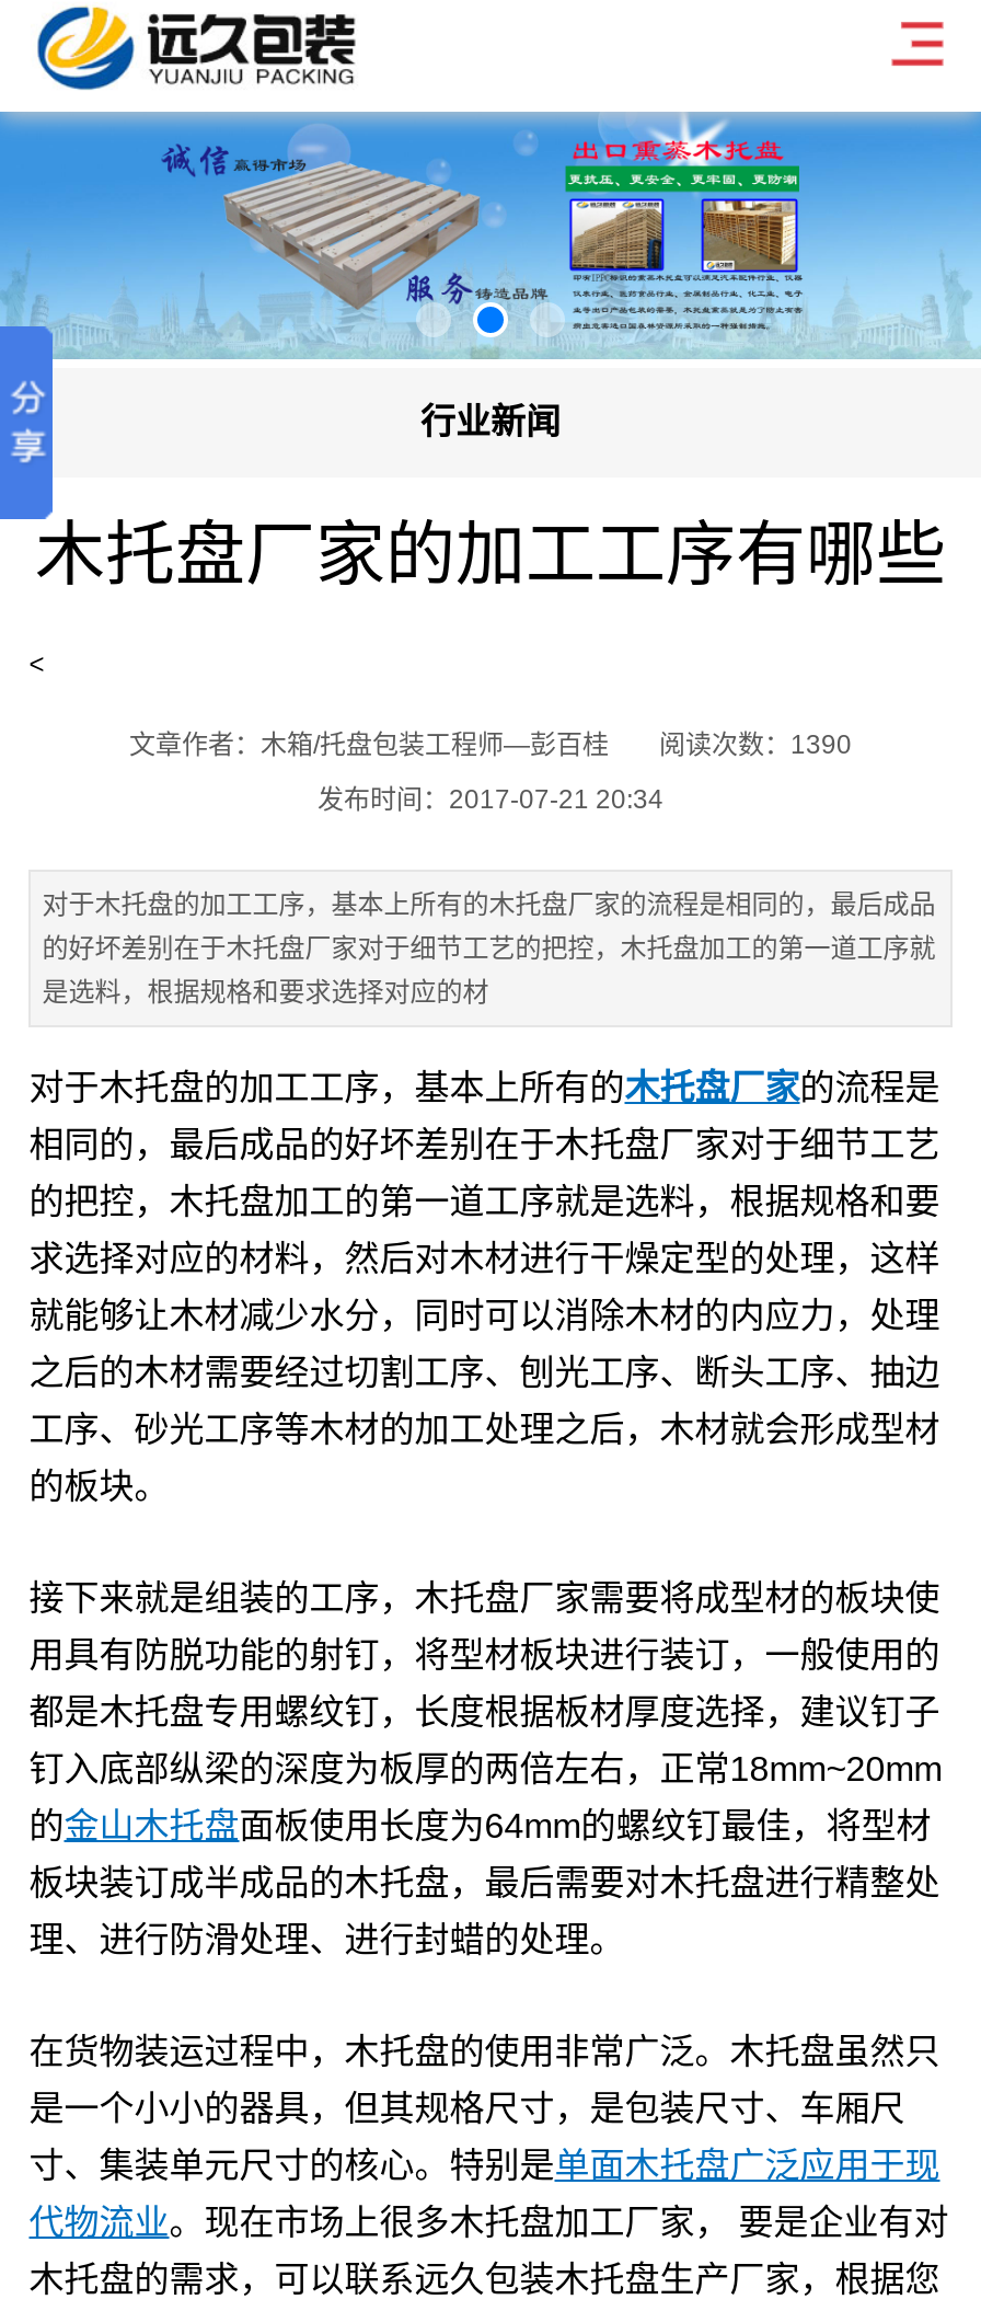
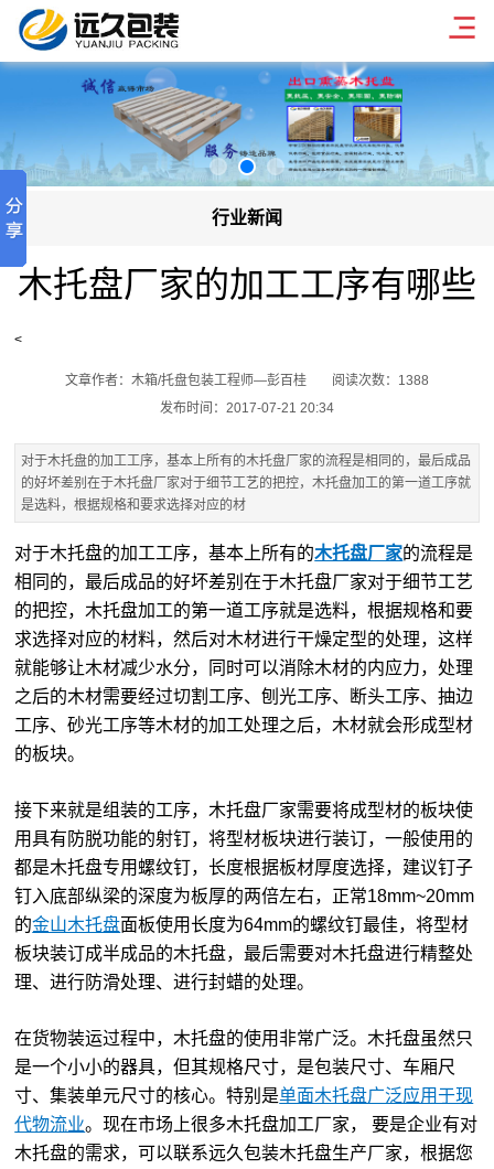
- 文章作者：木箱/托盘包装工程师—彭百桂 阅读次数：1390
+ 文章作者：木箱/托盘包装工程师—彭百桂 阅读次数：1388
